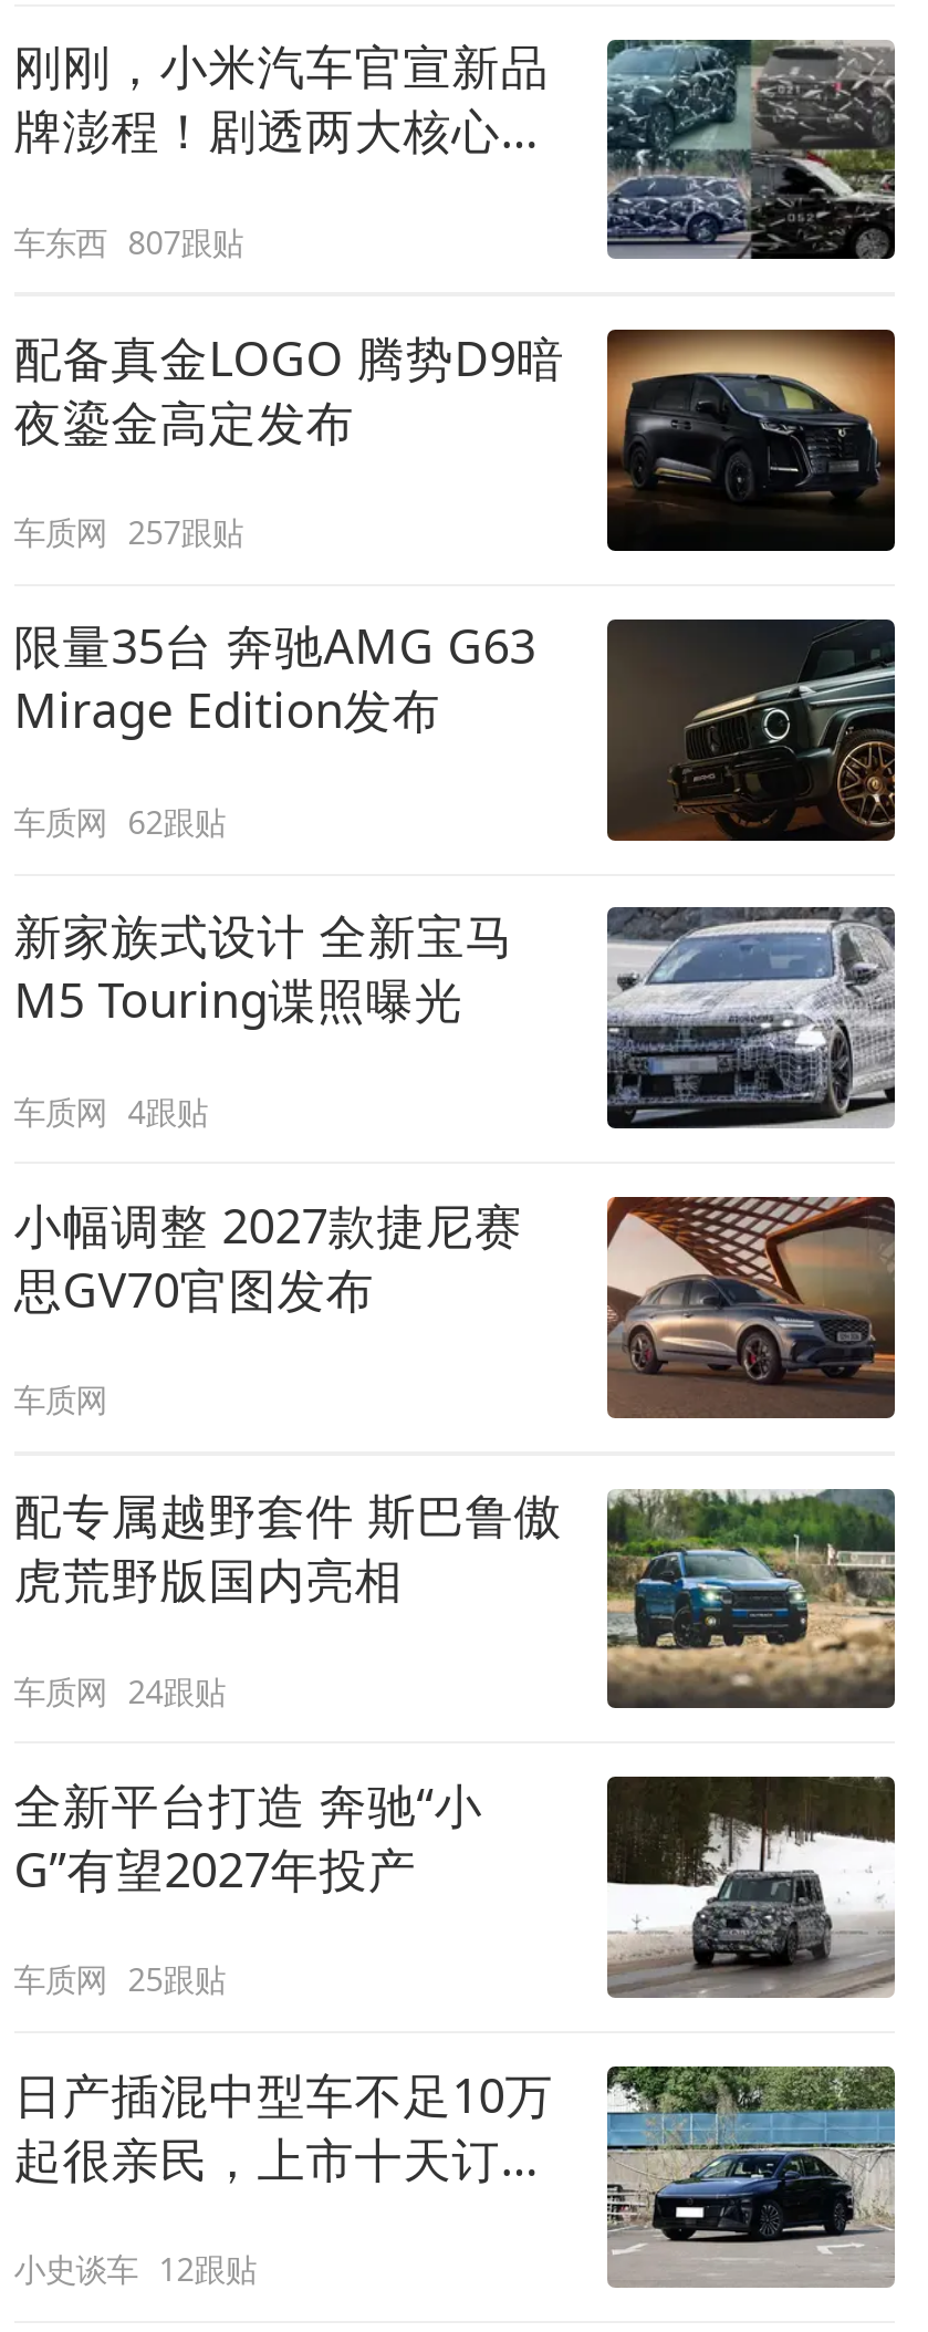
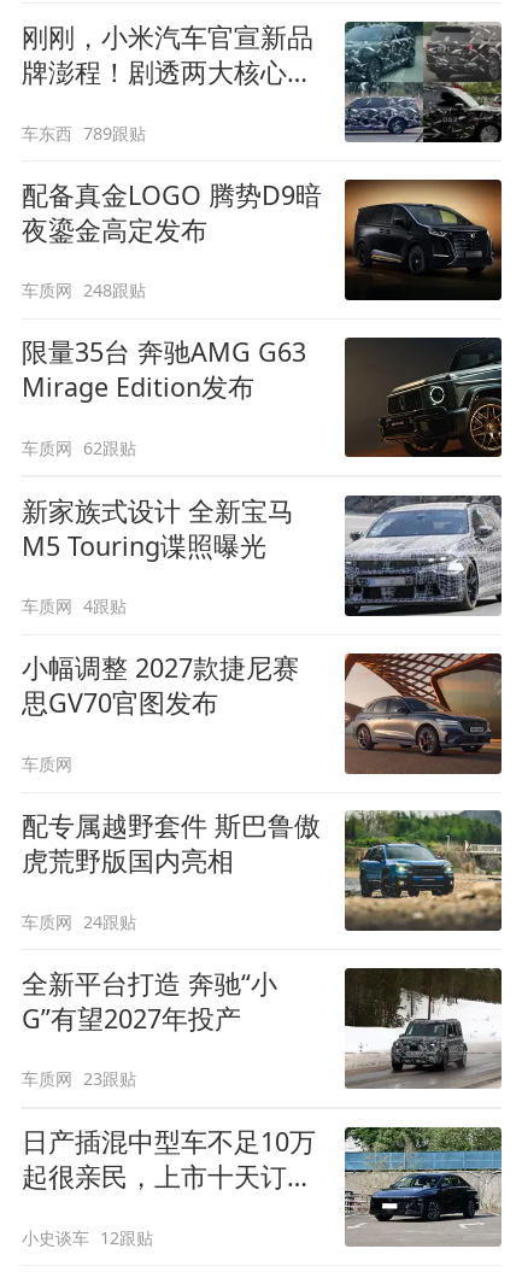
- 车东西 807跟贴
+ 车东西 789跟贴

- 车质网 257跟贴
+ 车质网 248跟贴

- 车质网 25跟贴
+ 车质网 23跟贴
